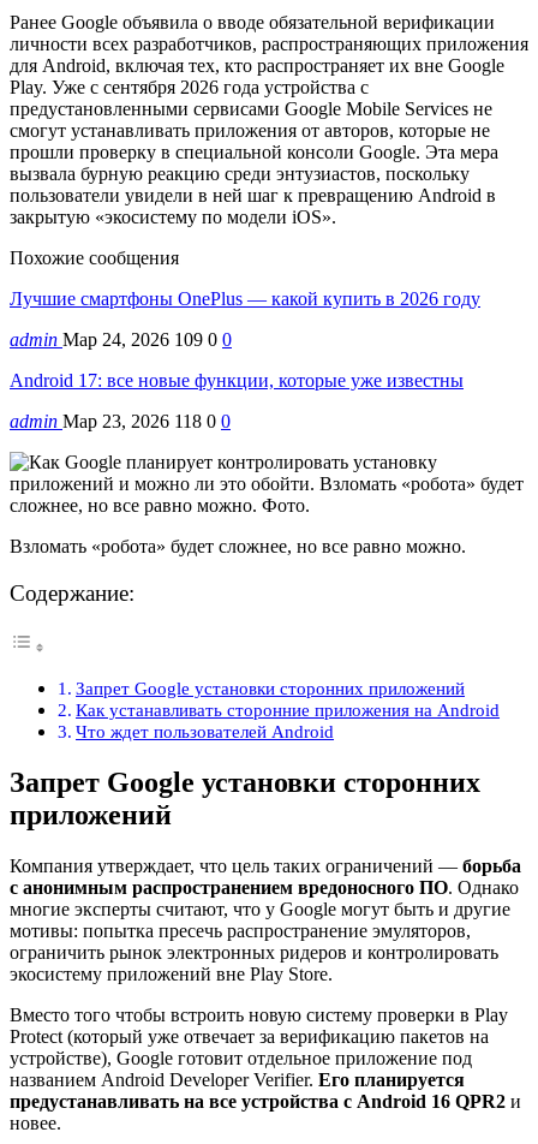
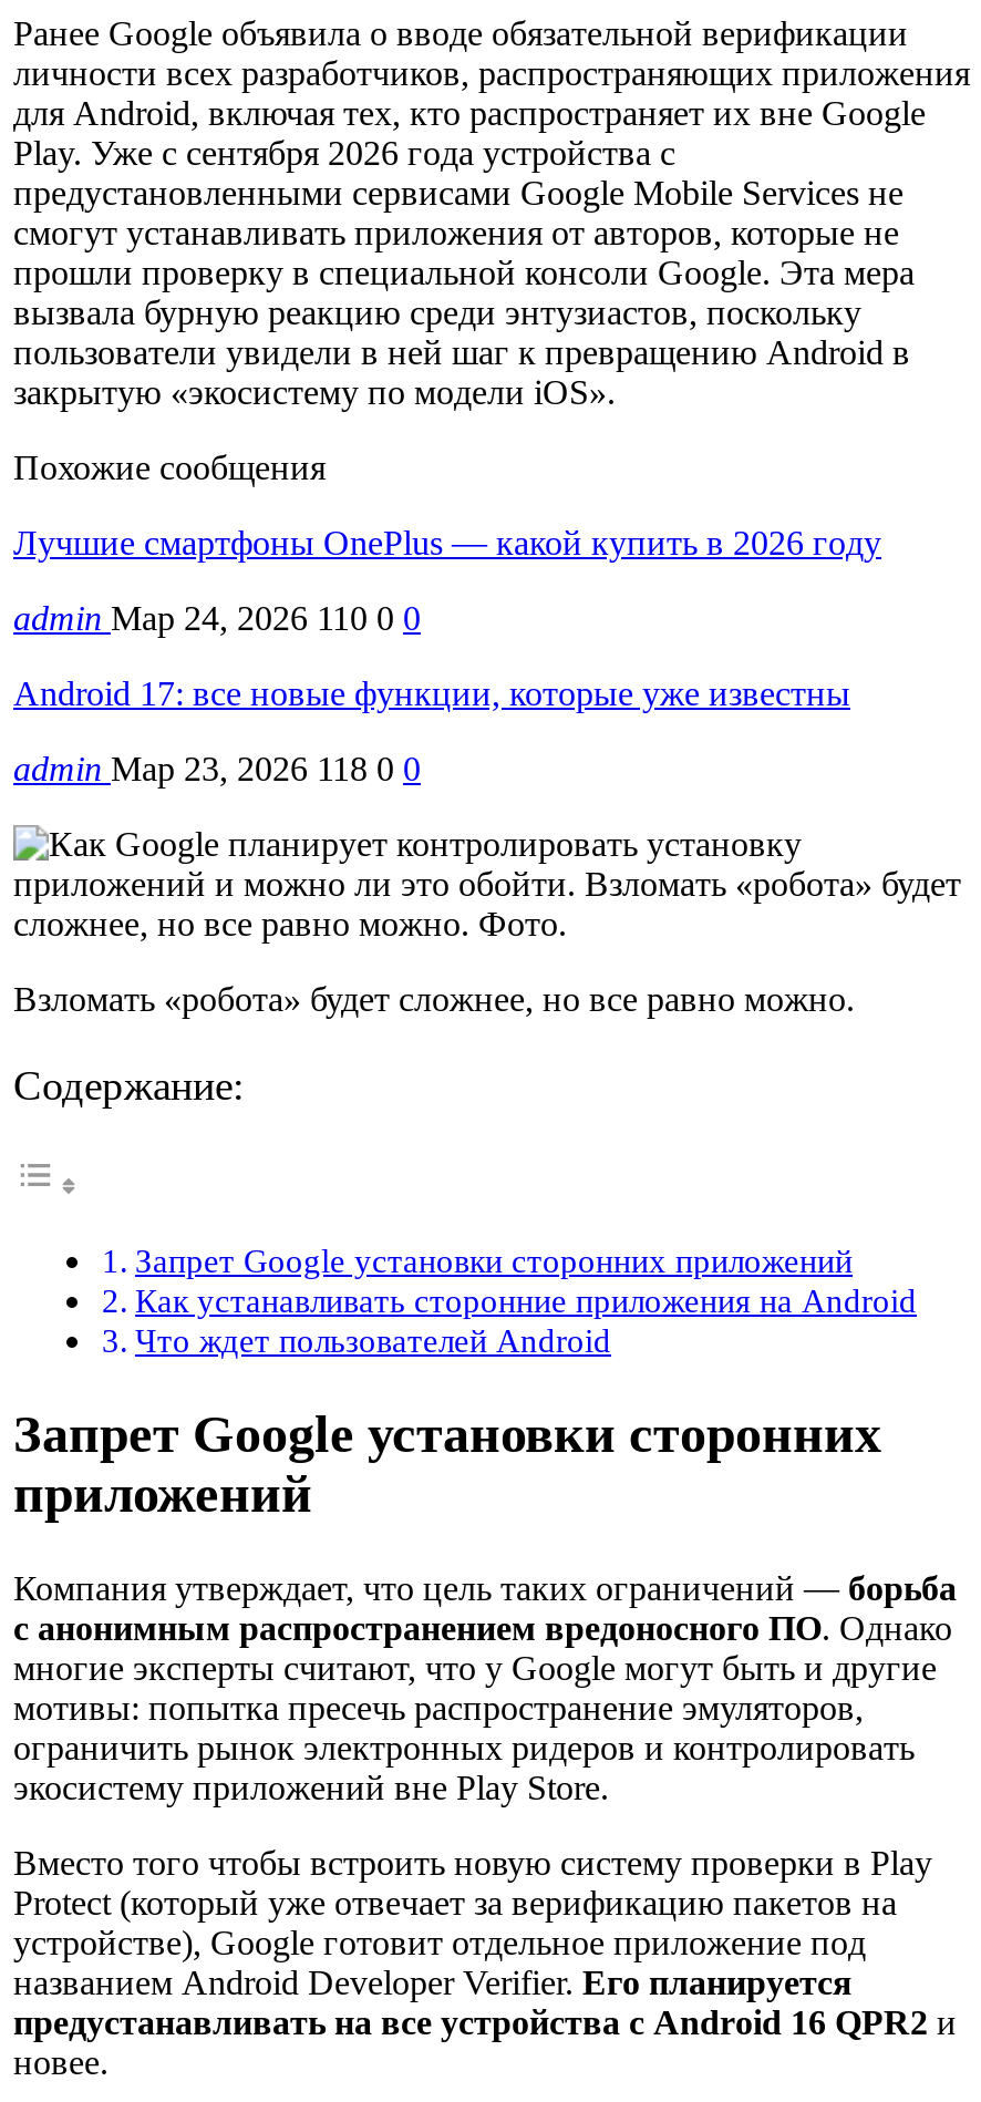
- admin Мар 24, 2026 109 0 0
+ admin Мар 24, 2026 110 0 0
